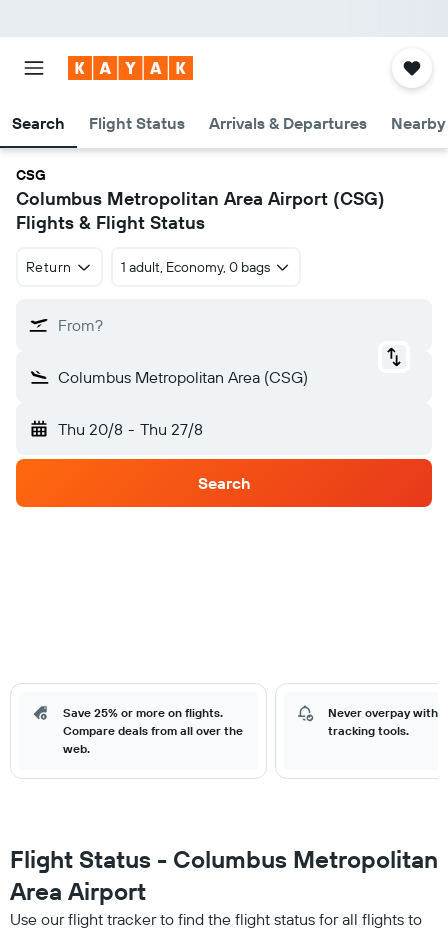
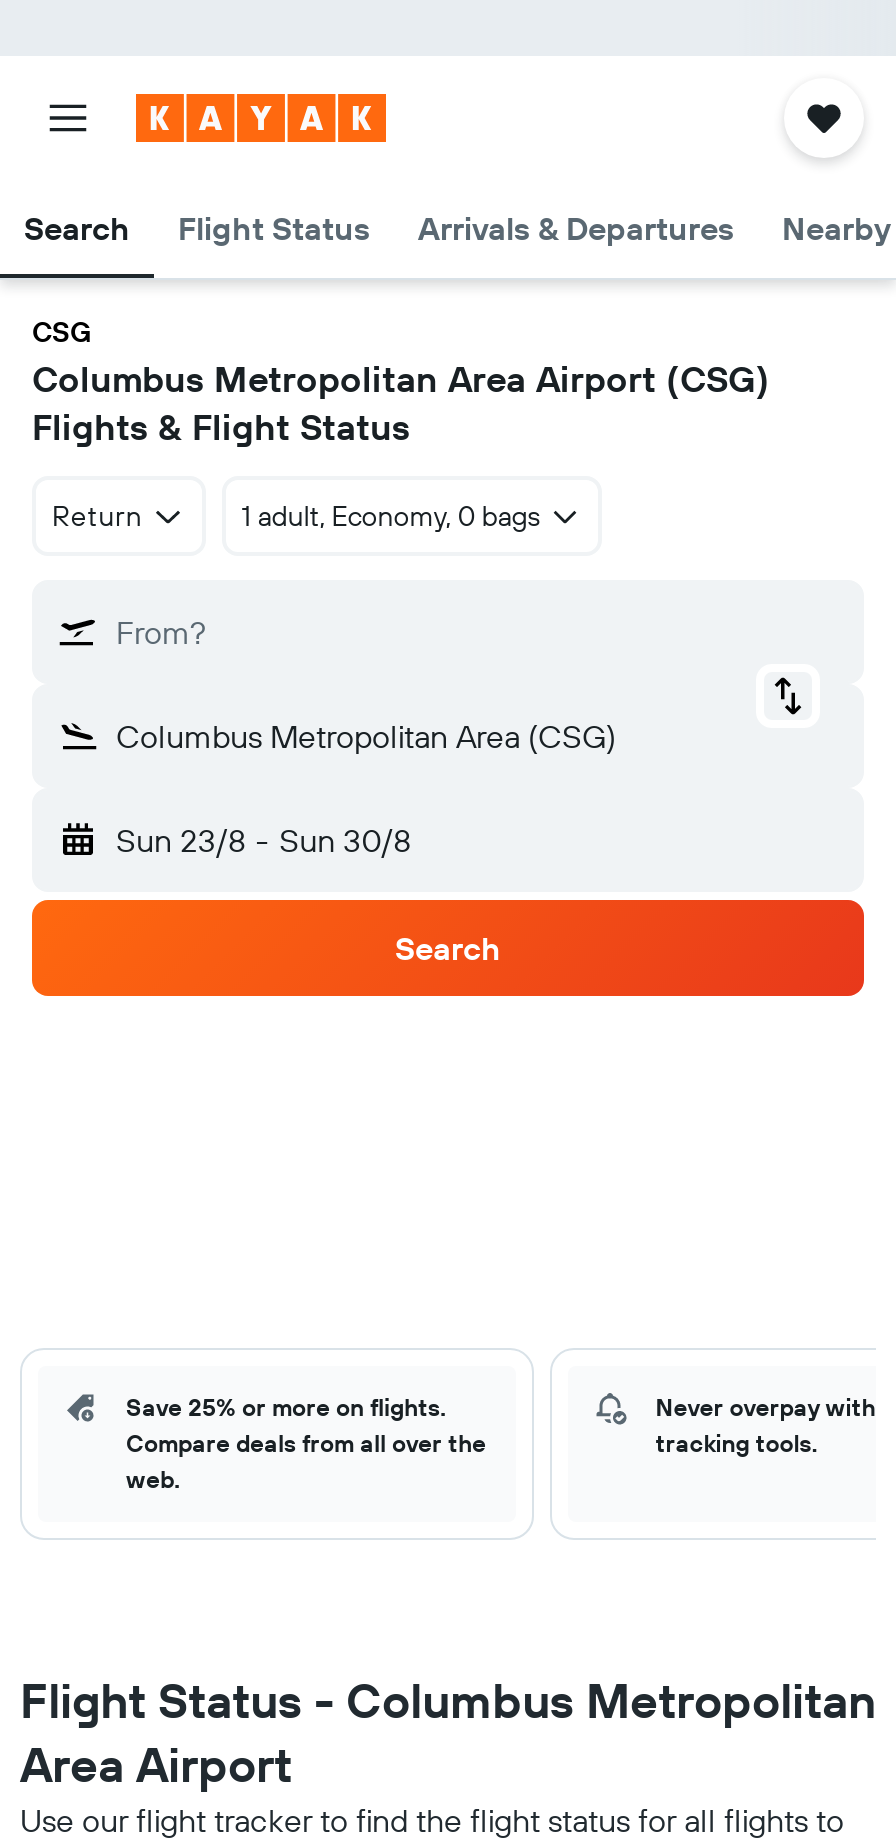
- Thu 20/8 - Thu 27/8
+ Sun 23/8 - Sun 30/8
